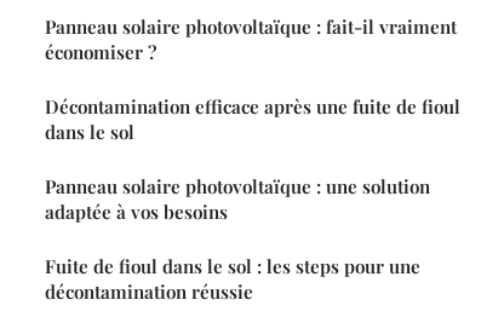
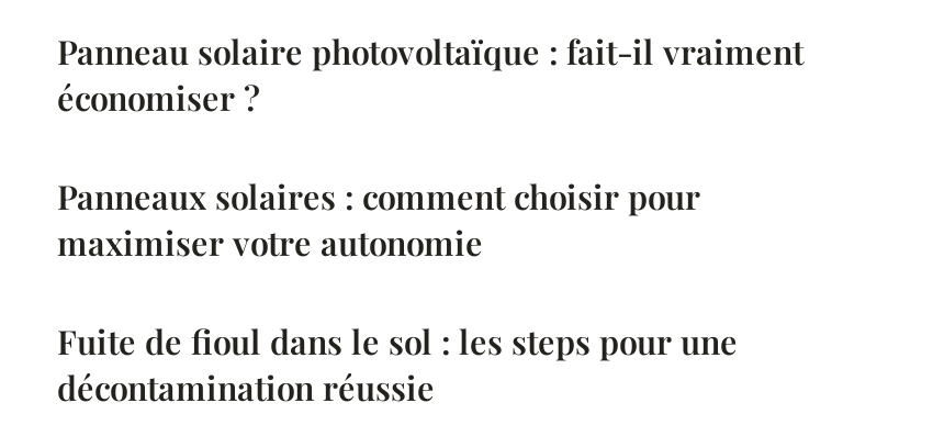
- Décontamination efficace après une fuite de fioul
- dans le sol
- Panneau solaire photovoltaïque : une solution
- adaptée à vos besoins
+ Panneaux solaires : comment choisir pour
+ maximiser votre autonomie
